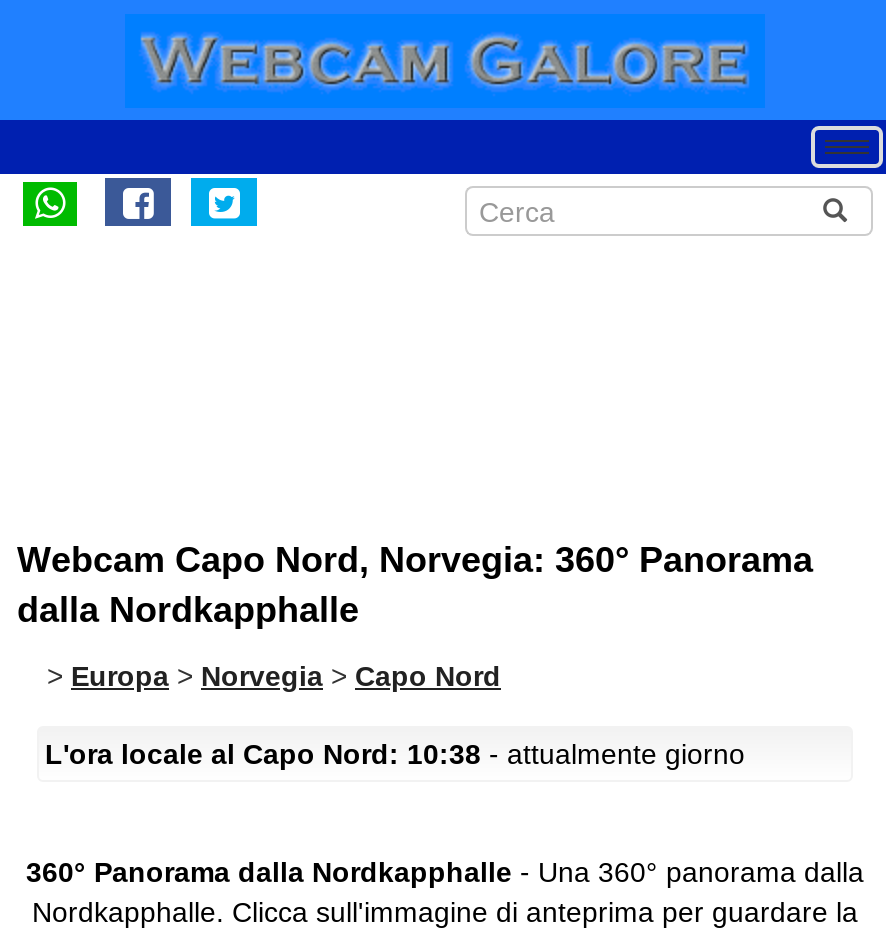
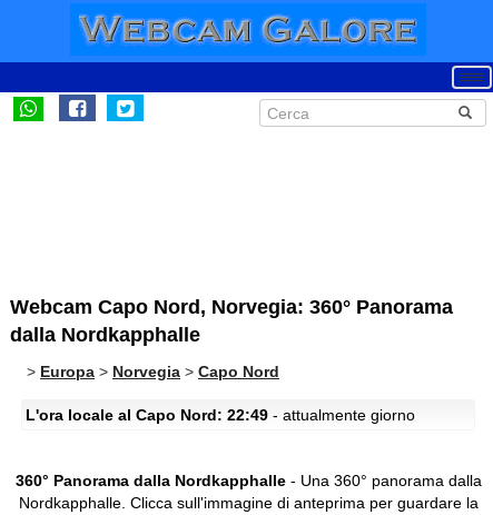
- L'ora locale al Capo Nord: 10:38 - attualmente giorno
+ L'ora locale al Capo Nord: 22:49 - attualmente giorno
